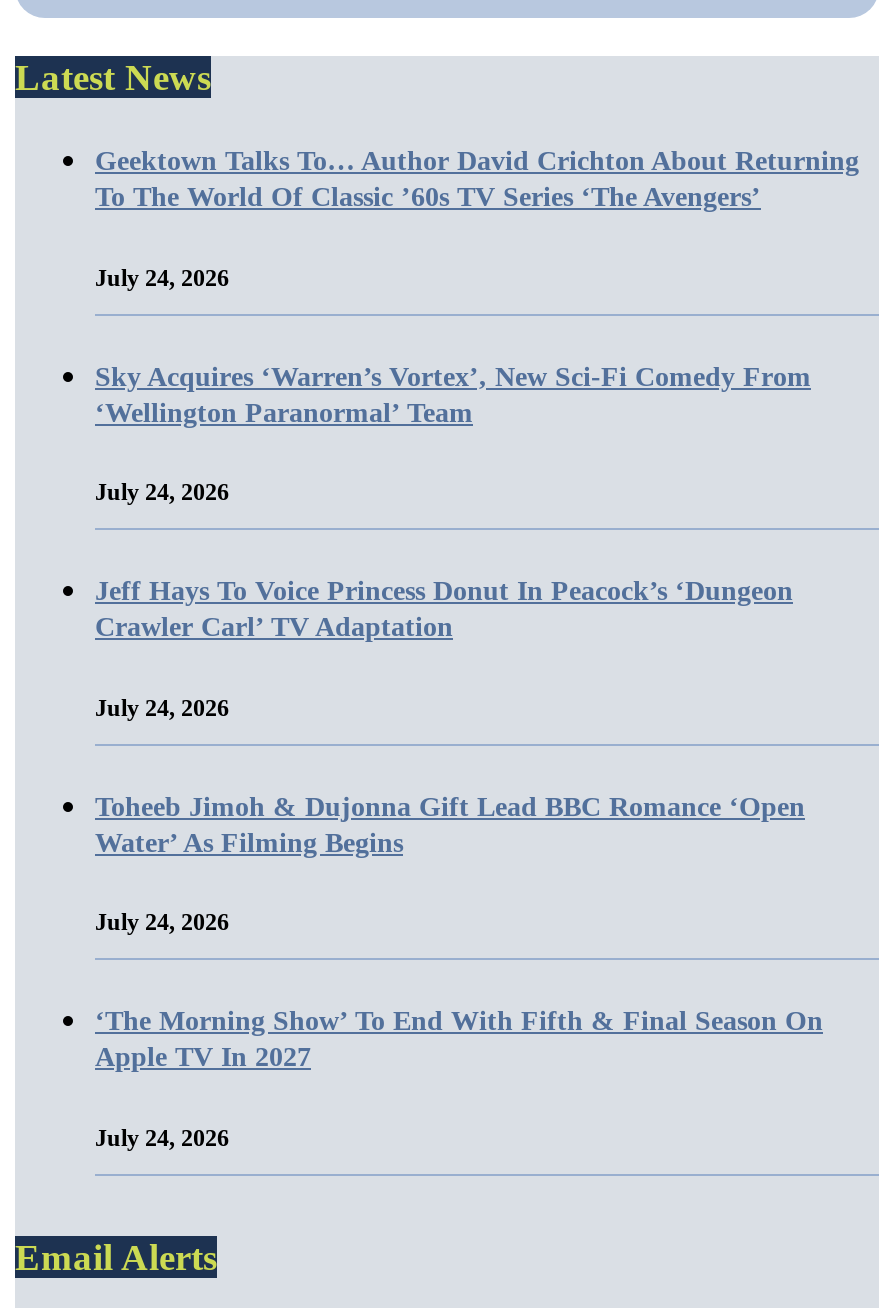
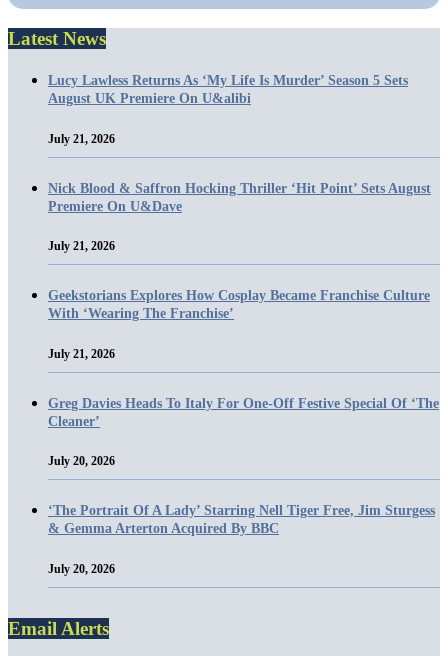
- Geektown Talks To… Author David Crichton About Returning
- To The World Of Classic ’60s TV Series ‘The Avengers’
+ Lucy Lawless Returns As ‘My Life Is Murder’ Season 5 Sets
+ August UK Premiere On U&alibi

- July 24, 2026
+ July 21, 2026

- Sky Acquires ‘Warren’s Vortex’, New Sci-Fi Comedy From
- ‘Wellington Paranormal’ Team
+ Nick Blood & Saffron Hocking Thriller ‘Hit Point’ Sets August
+ Premiere On U&Dave

- July 24, 2026
+ July 21, 2026

- Jeff Hays To Voice Princess Donut In Peacock’s ‘Dungeon
- Crawler Carl’ TV Adaptation
+ Geekstorians Explores How Cosplay Became Franchise Culture
+ With ‘Wearing The Franchise’

- July 24, 2026
+ July 21, 2026

- Toheeb Jimoh & Dujonna Gift Lead BBC Romance ‘Open
- Water’ As Filming Begins
+ Greg Davies Heads To Italy For One-Off Festive Special Of ‘The
+ Cleaner’

- July 24, 2026
+ July 20, 2026

- ‘The Morning Show’ To End With Fifth & Final Season On
- Apple TV In 2027
+ ‘The Portrait Of A Lady’ Starring Nell Tiger Free, Jim Sturgess
+ & Gemma Arterton Acquired By BBC

- July 24, 2026
+ July 20, 2026
